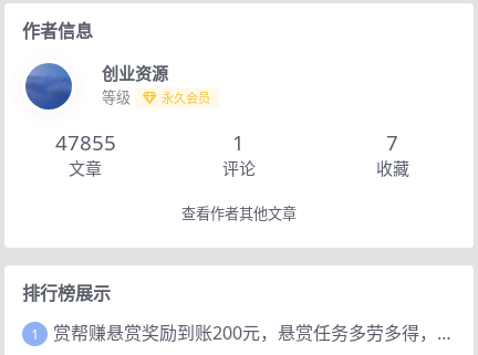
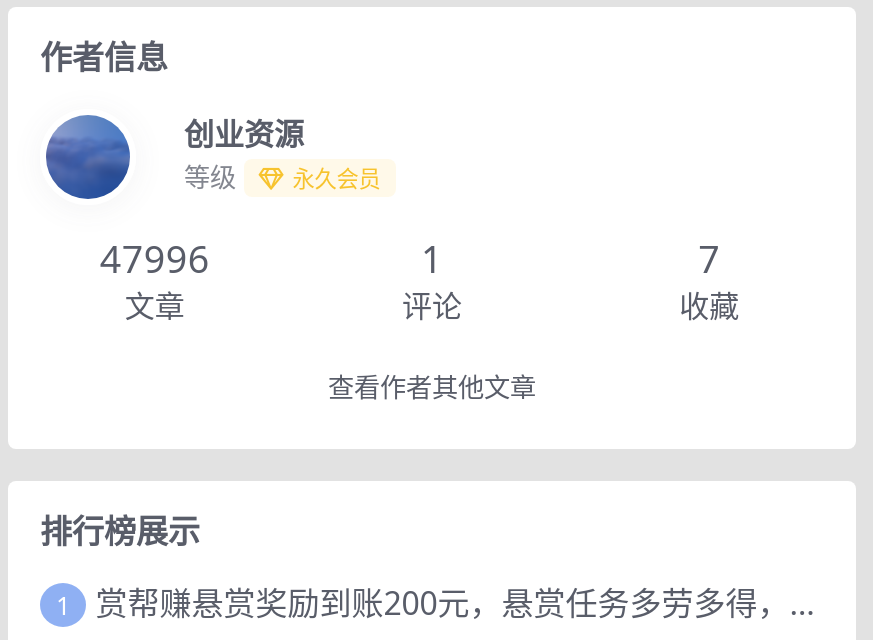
- 47855
+ 47996
